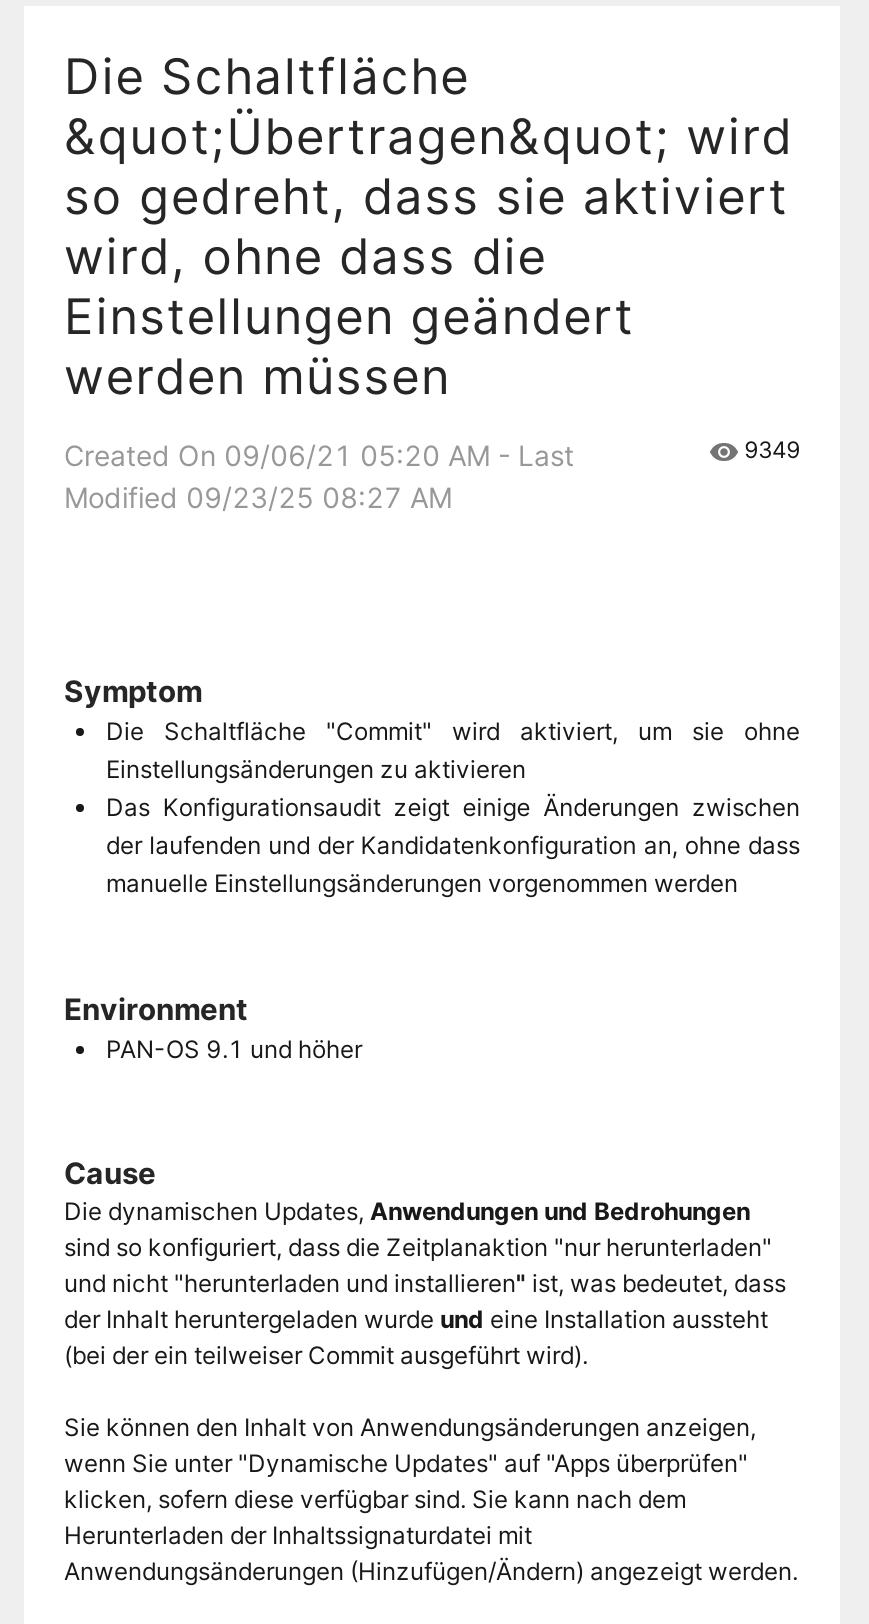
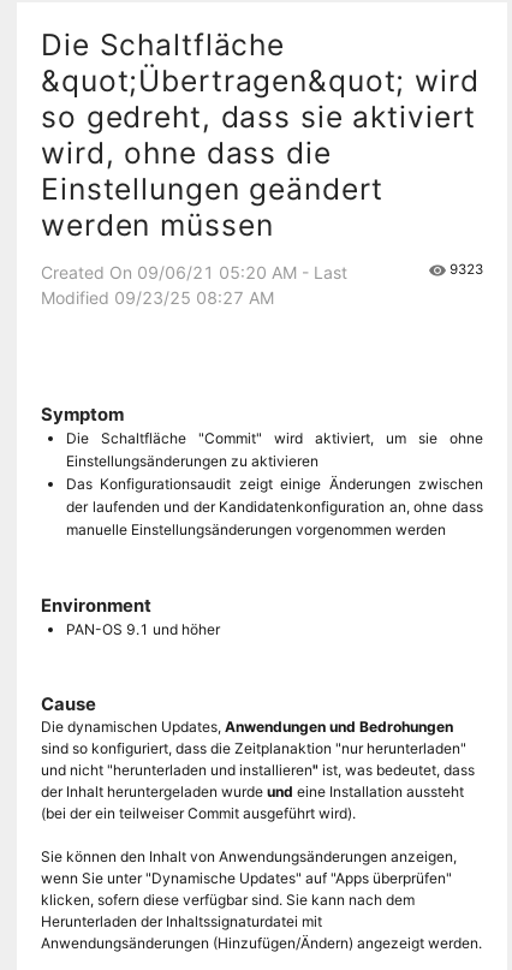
- 9349
+ 9323
